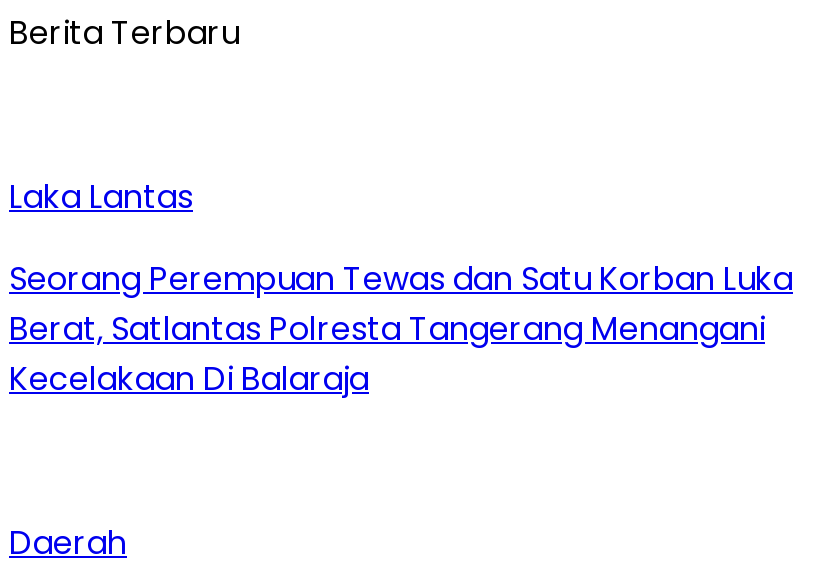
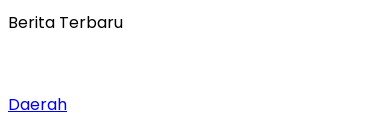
- Laka Lantas
- Seorang Perempuan Tewas dan Satu Korban Luka
- Berat, Satlantas Polresta Tangerang Menangani
- Kecelakaan Di Balaraja
